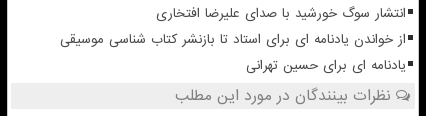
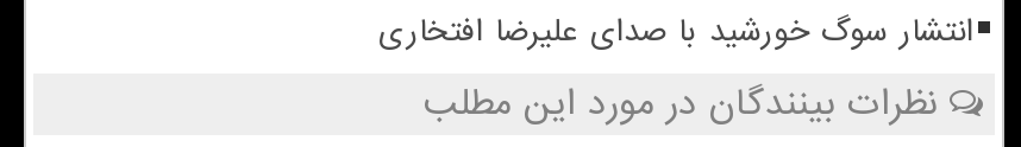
- از خواندن یادنامه ای برای استاد تا بازنشر کتاب شناسی موسیقی
- یادنامه ای برای حسین تهرانی
